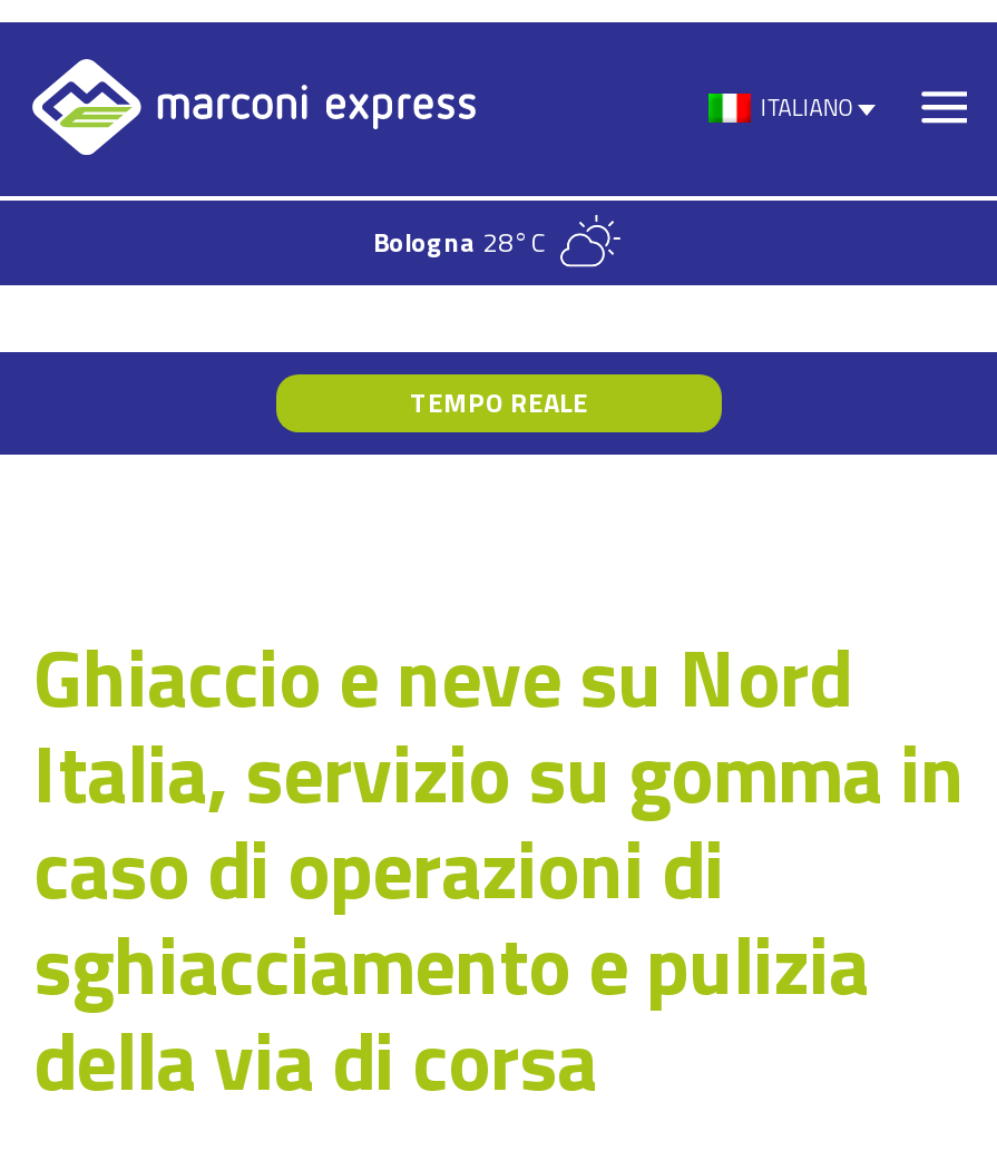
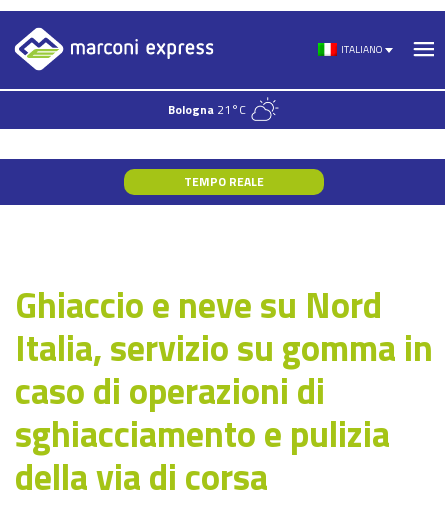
- Bologna 28°C
+ Bologna 21°C
